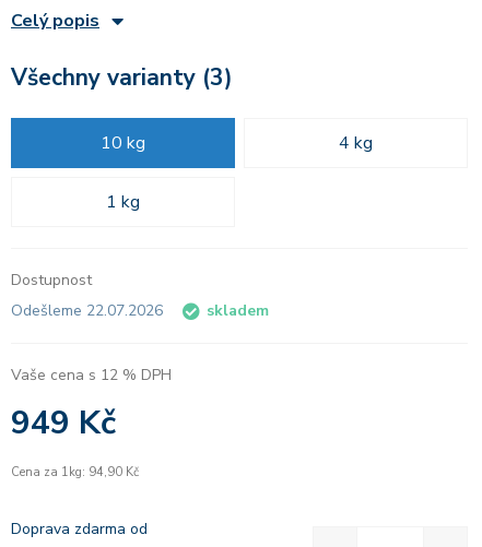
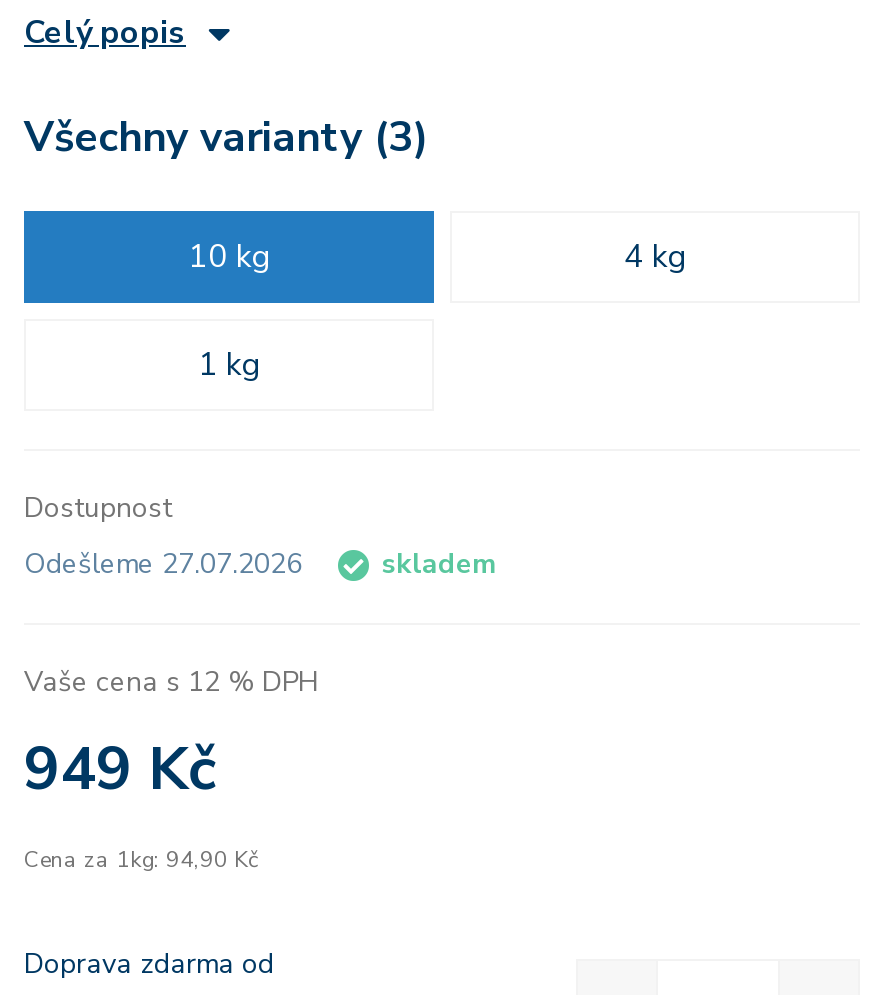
- Odešleme 22.07.2026 skladem
+ Odešleme 27.07.2026 skladem
